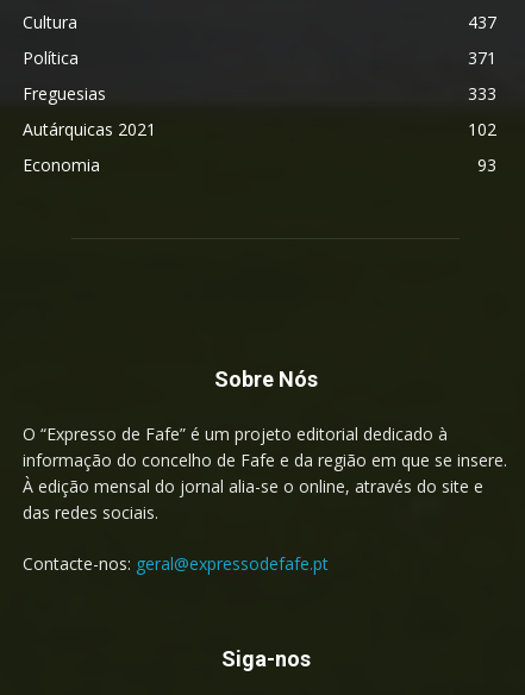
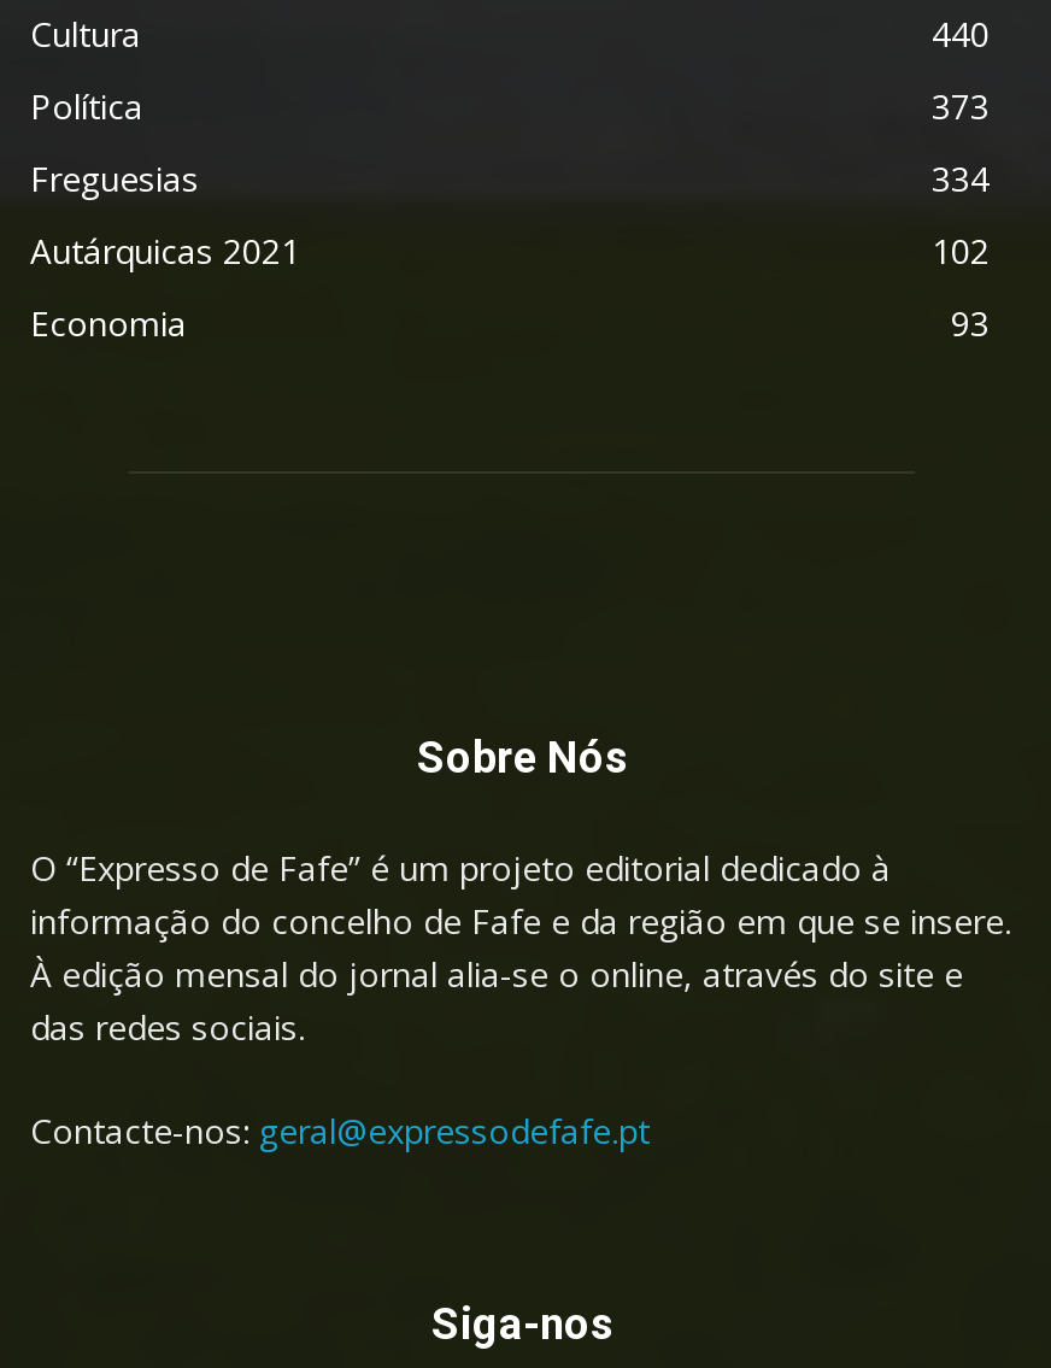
- 437
+ 440

- 371
+ 373

- 333
+ 334
